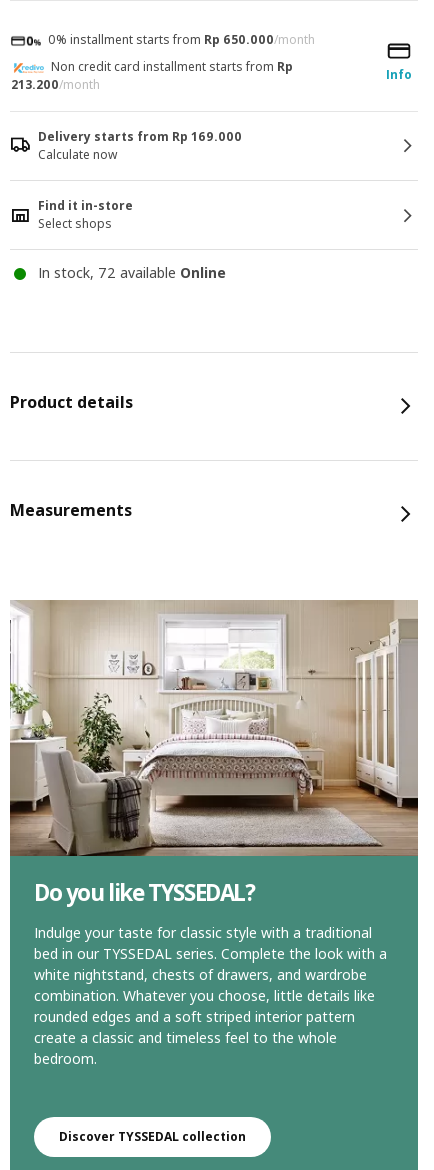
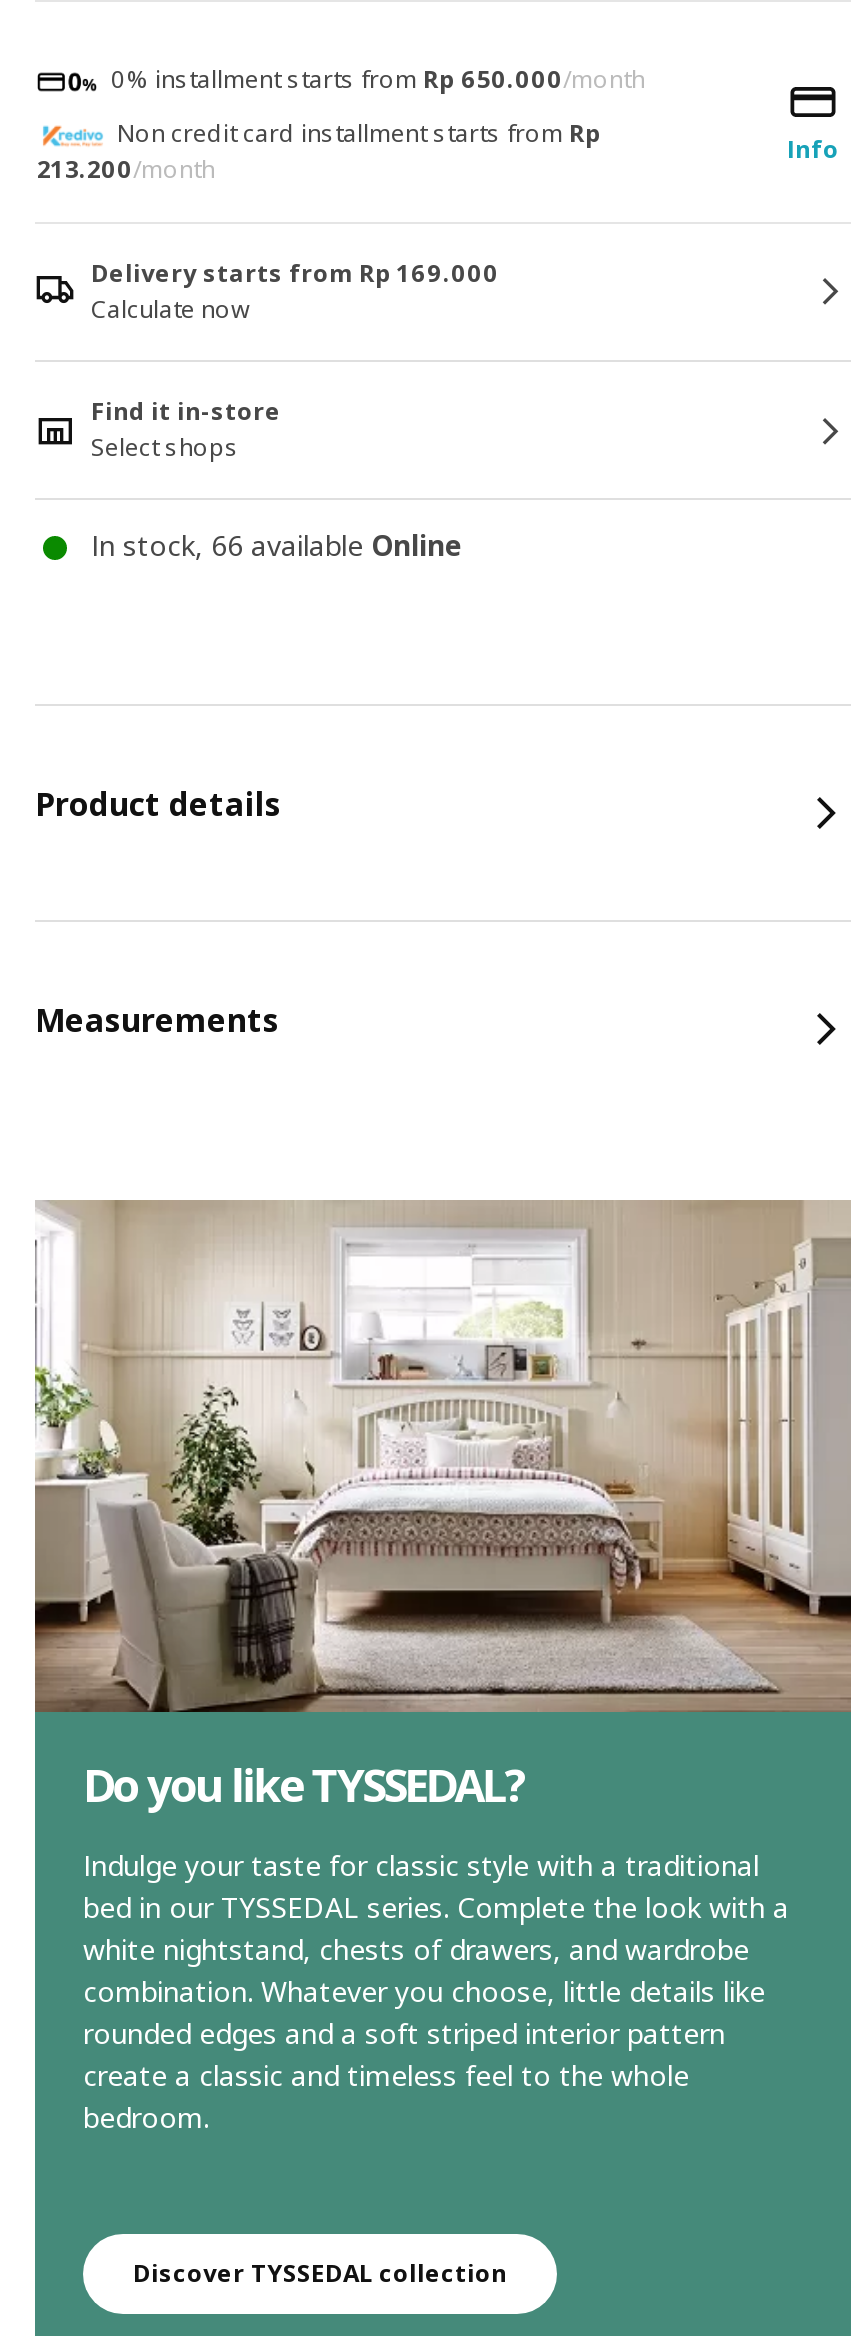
- In stock, 72 available Online
+ In stock, 66 available Online
